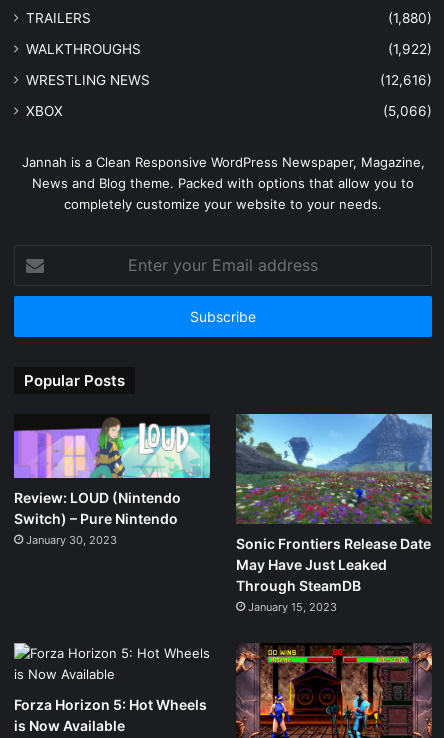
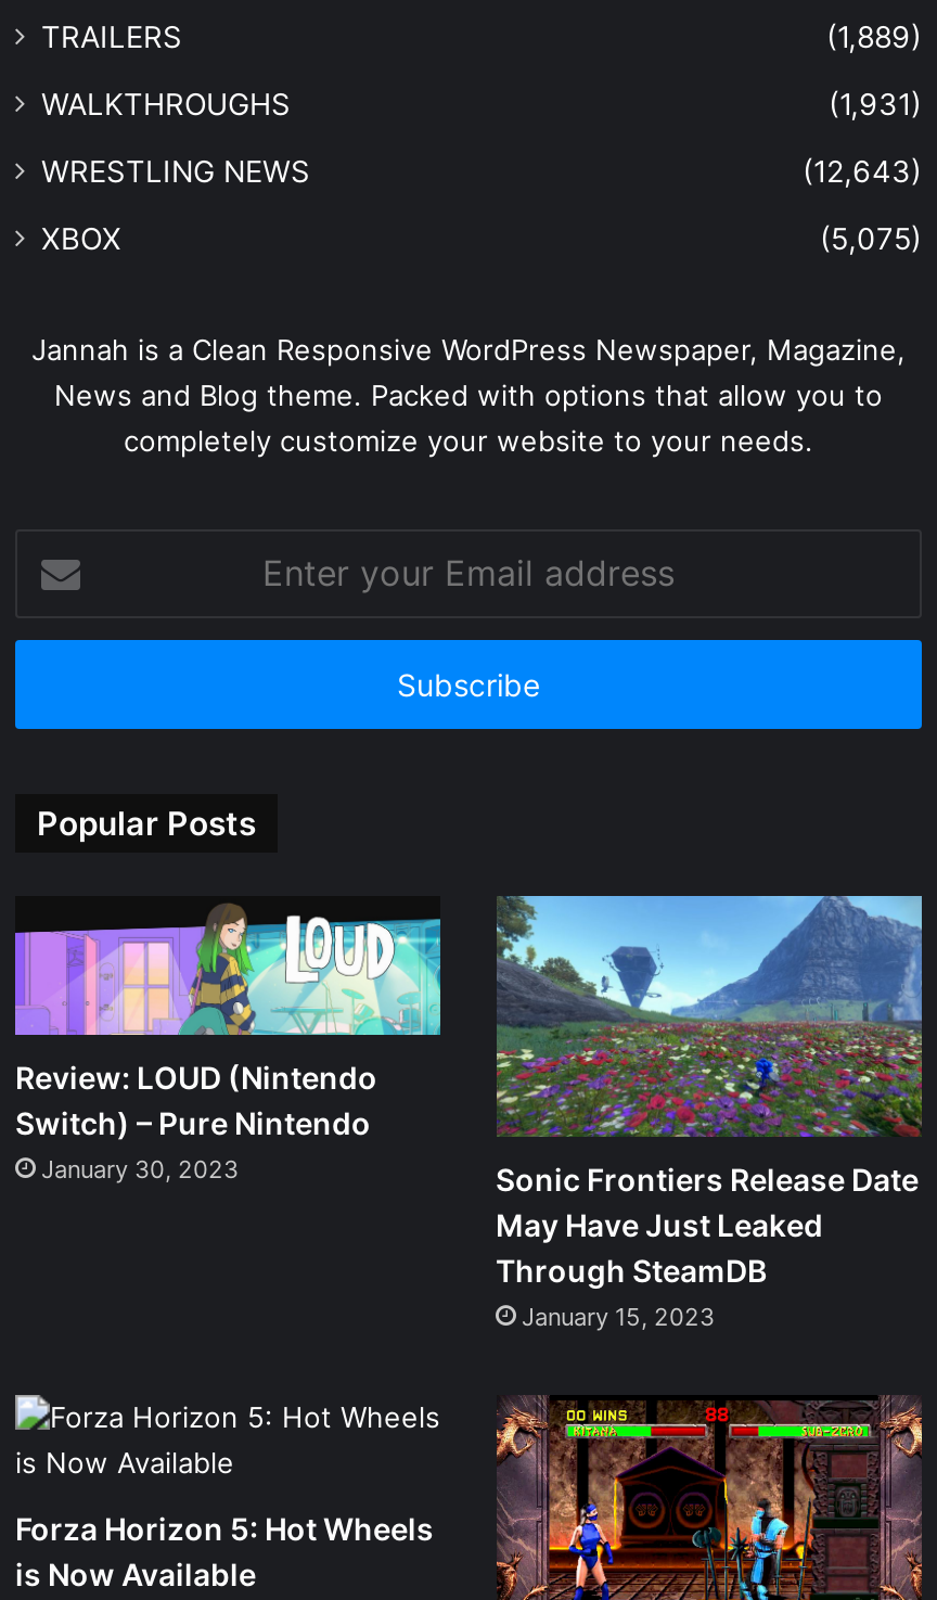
- (1,880)
+ (1,889)

- (1,922)
+ (1,931)

- (12,616)
+ (12,643)

- (5,066)
+ (5,075)
